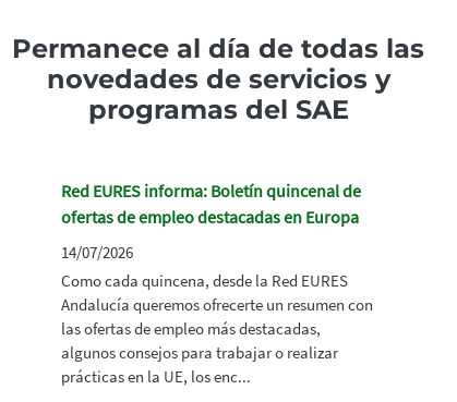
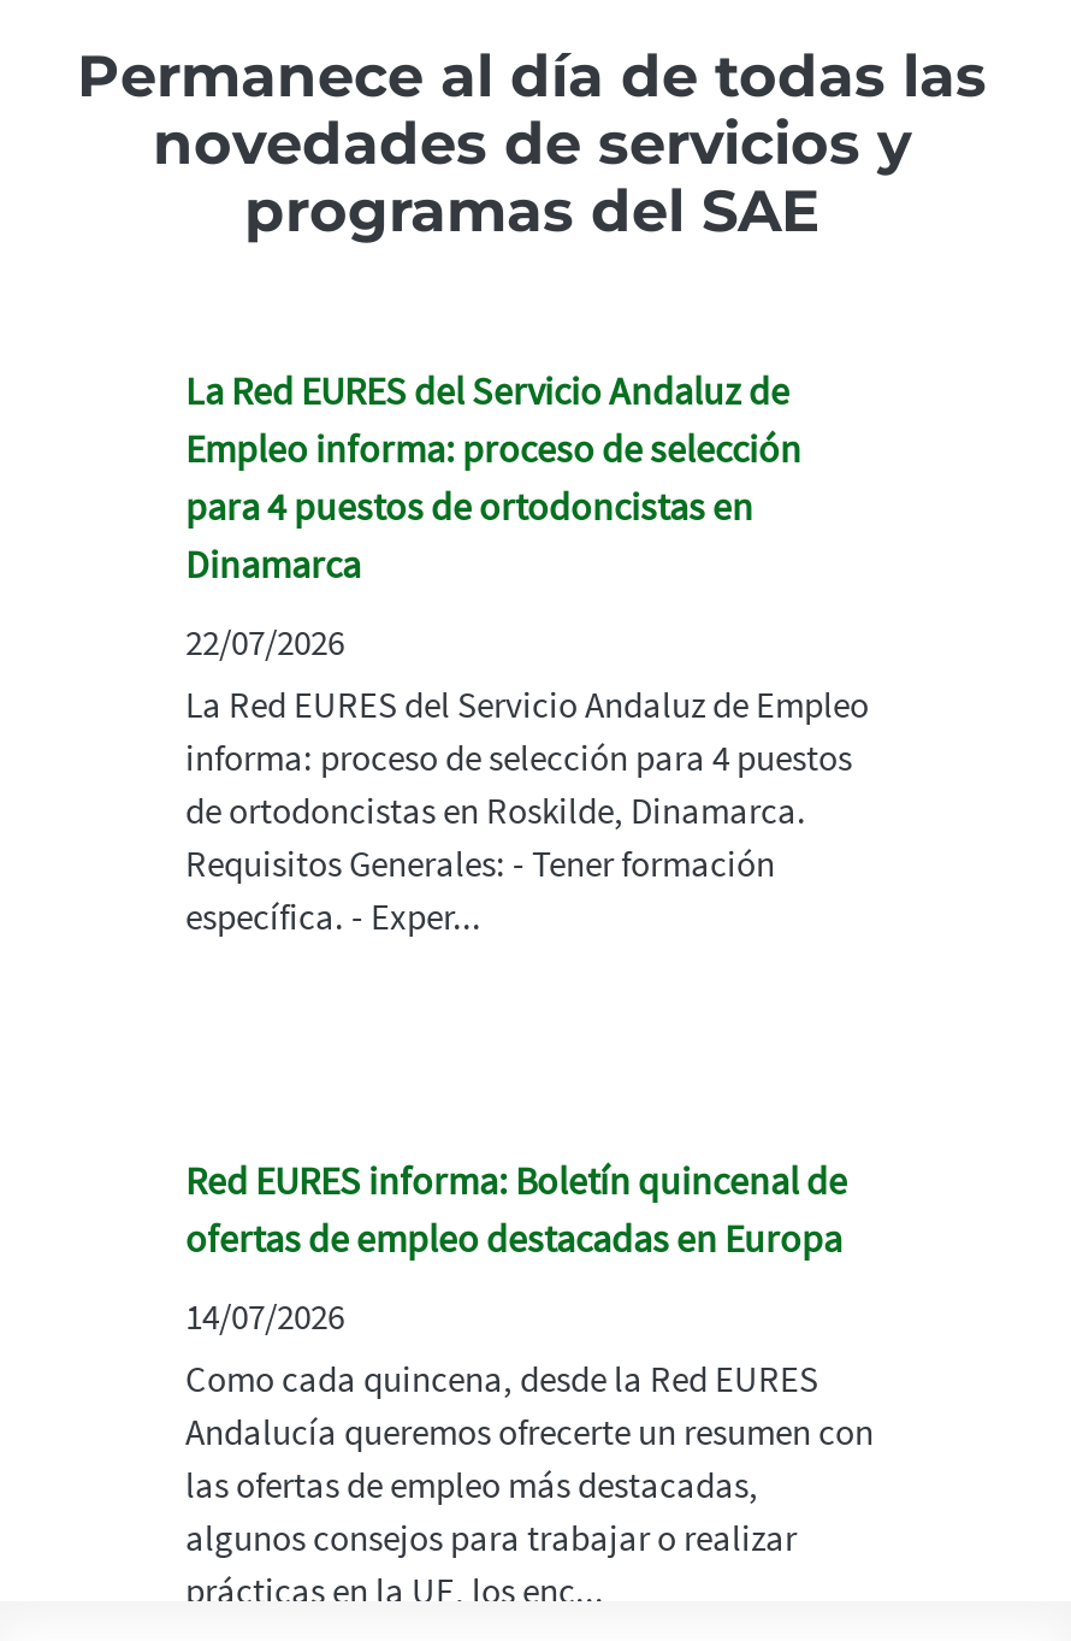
+ La Red EURES del Servicio Andaluz de
+ Empleo informa: proceso de selección
+ para 4 puestos de ortodoncistas en
+ Dinamarca
+ 22/07/2026
+ La Red EURES del Servicio Andaluz de Empleo
+ informa: proceso de selección para 4 puestos
+ de ortodoncistas en Roskilde, Dinamarca.
+ Requisitos Generales: - Tener formación
+ específica. - Exper...
